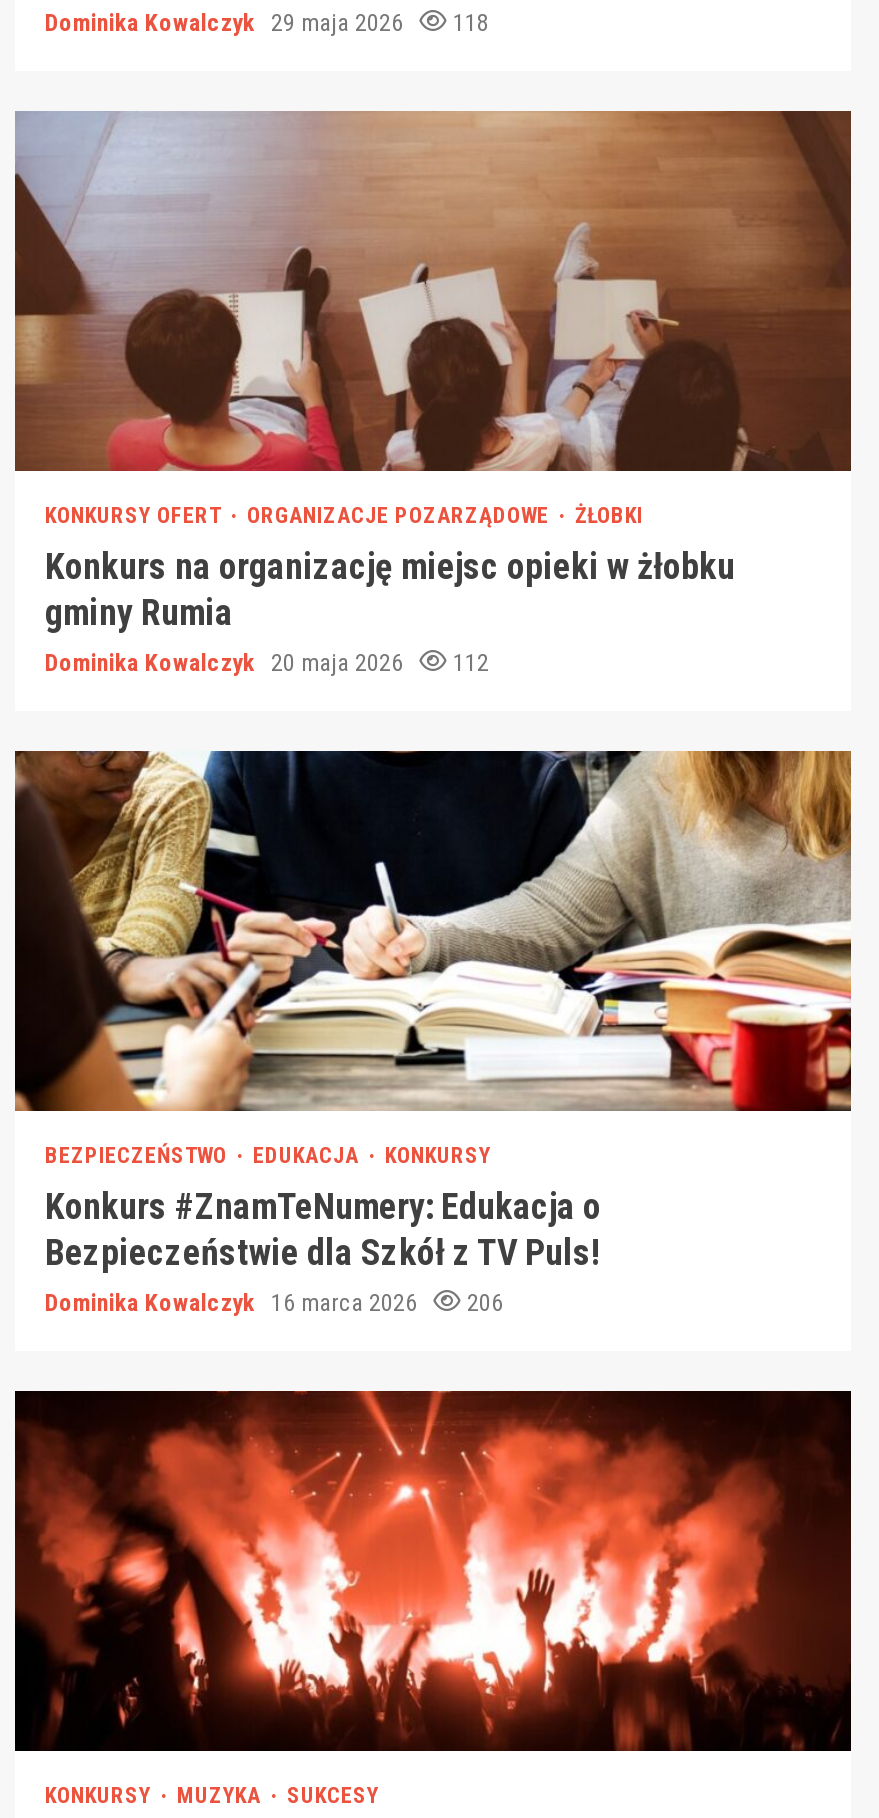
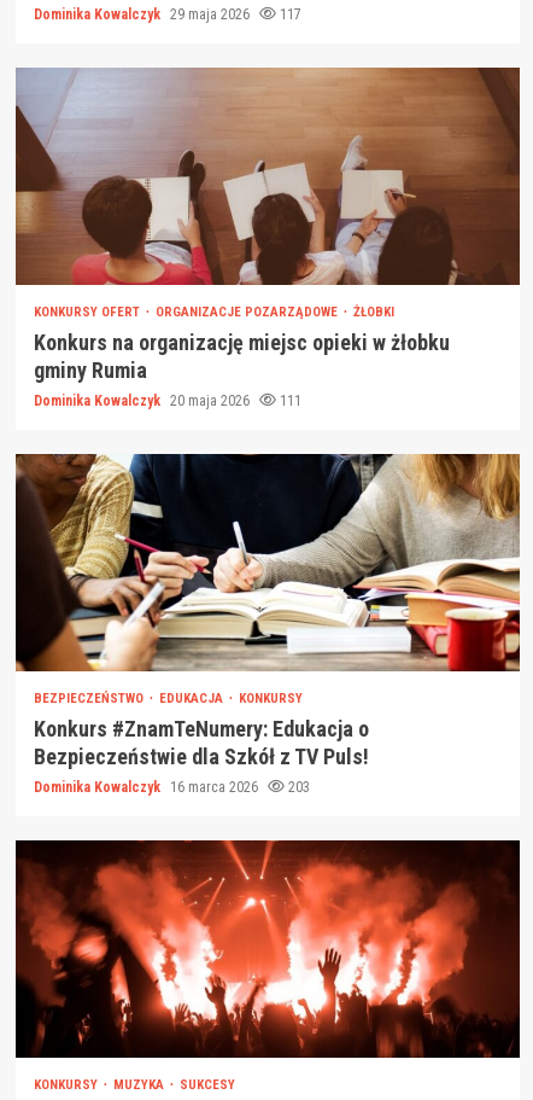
- Dominika Kowalczyk 29 maja 2026 118
+ Dominika Kowalczyk 29 maja 2026 117

- Dominika Kowalczyk 20 maja 2026 112
+ Dominika Kowalczyk 20 maja 2026 111

- Dominika Kowalczyk 16 marca 2026 206
+ Dominika Kowalczyk 16 marca 2026 203
